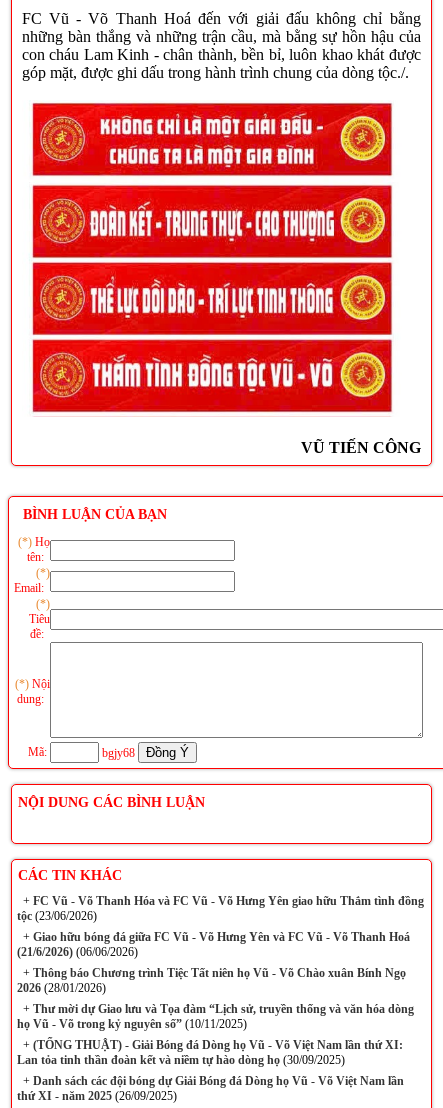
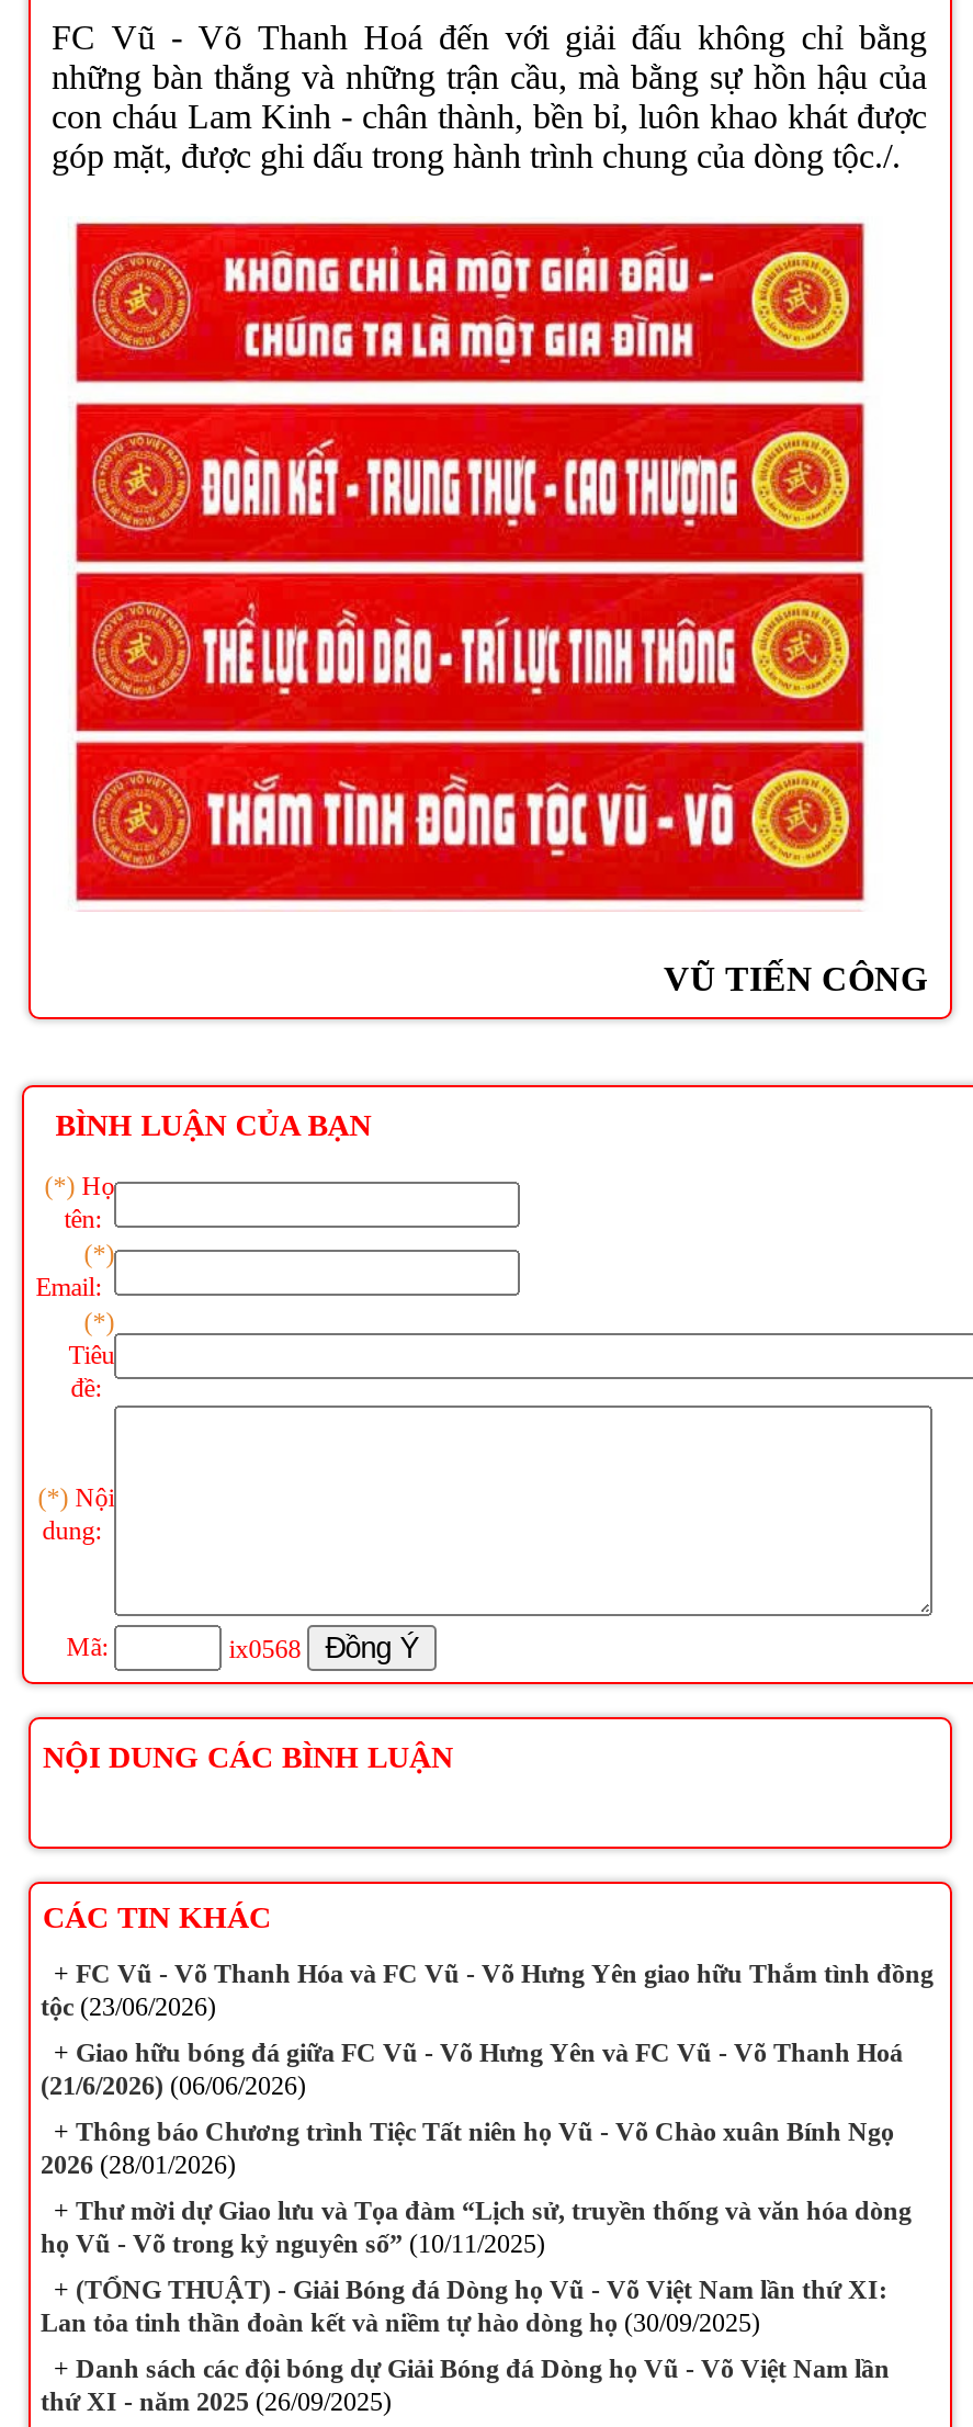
- bgjy68
+ ix0568
